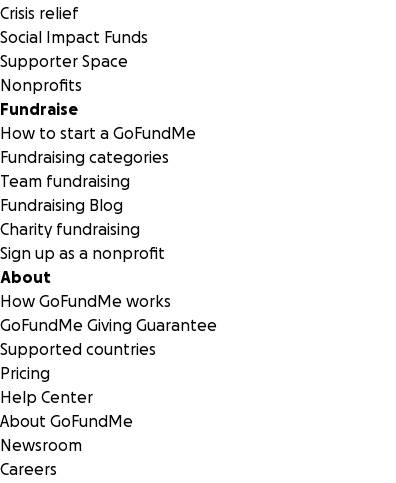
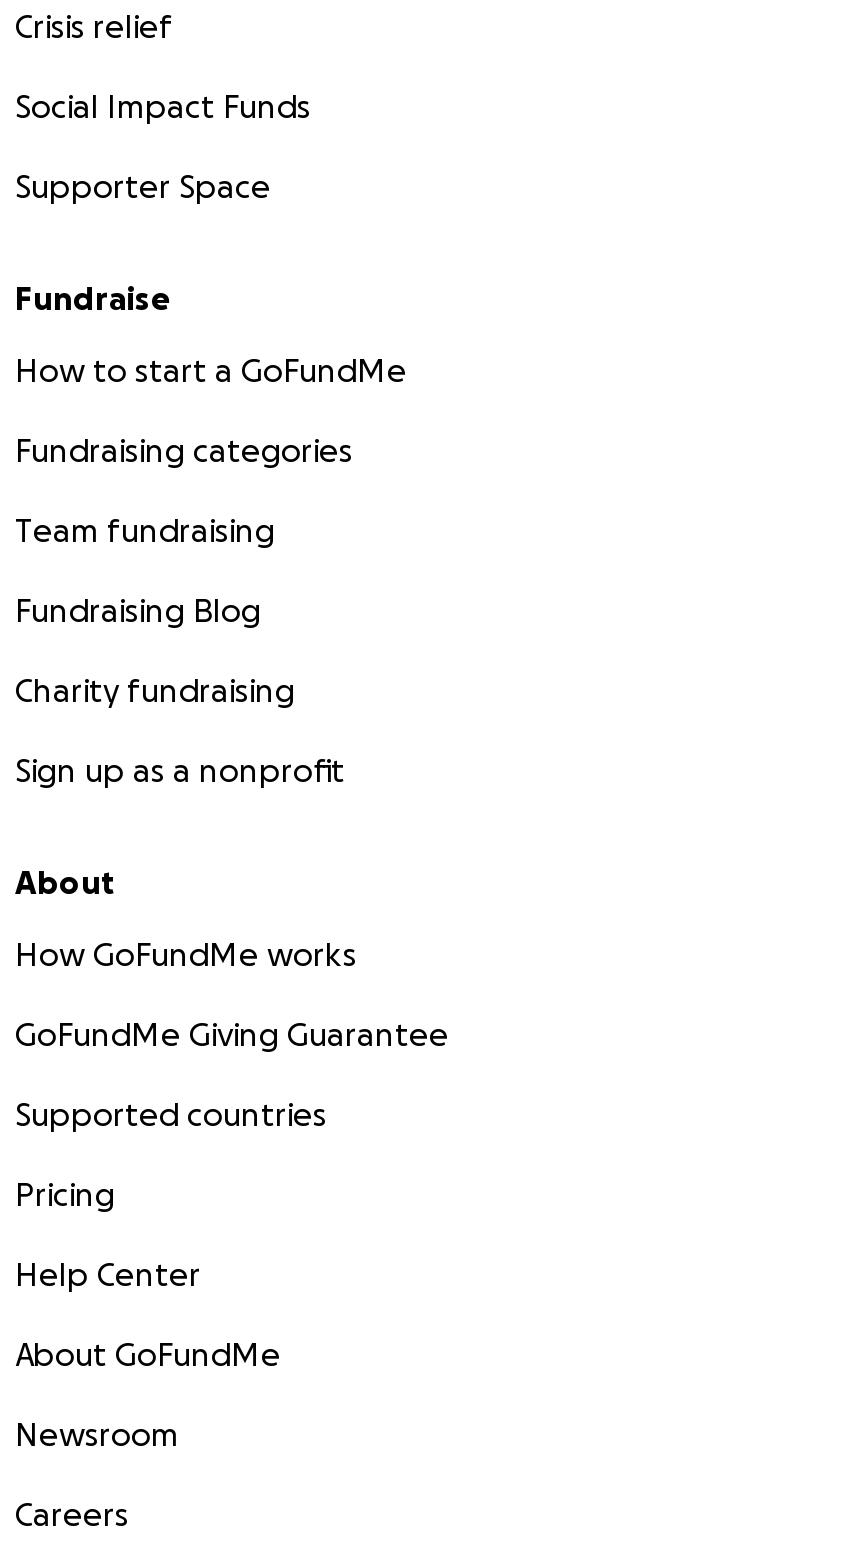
- Nonprofits
